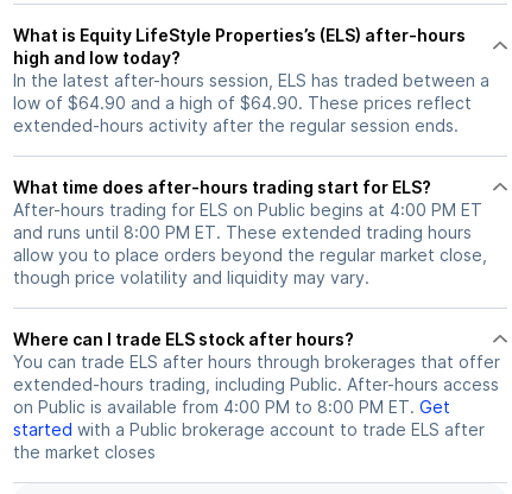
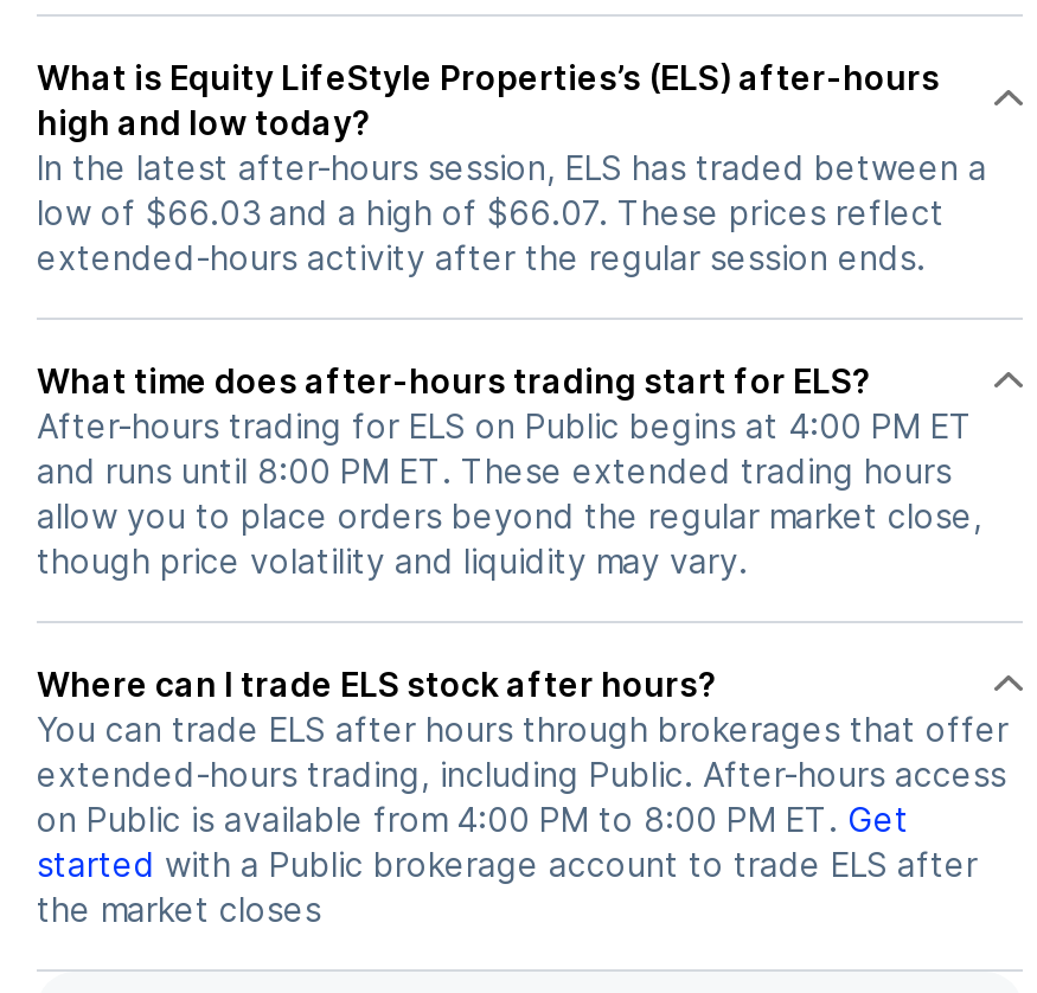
- low of $64.90 and a high of $64.90. These prices reflect
+ low of $66.03 and a high of $66.07. These prices reflect
